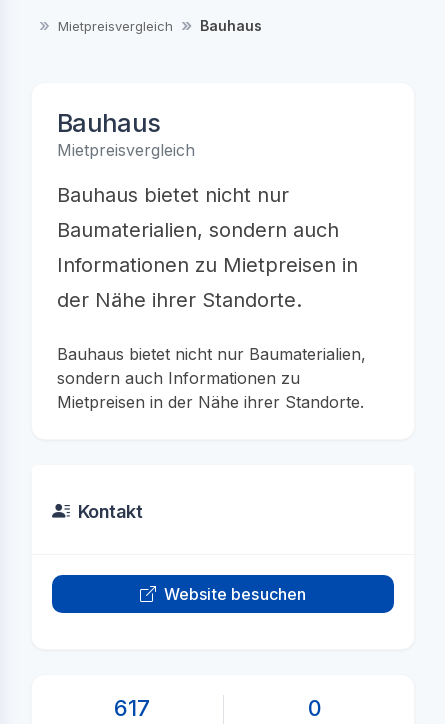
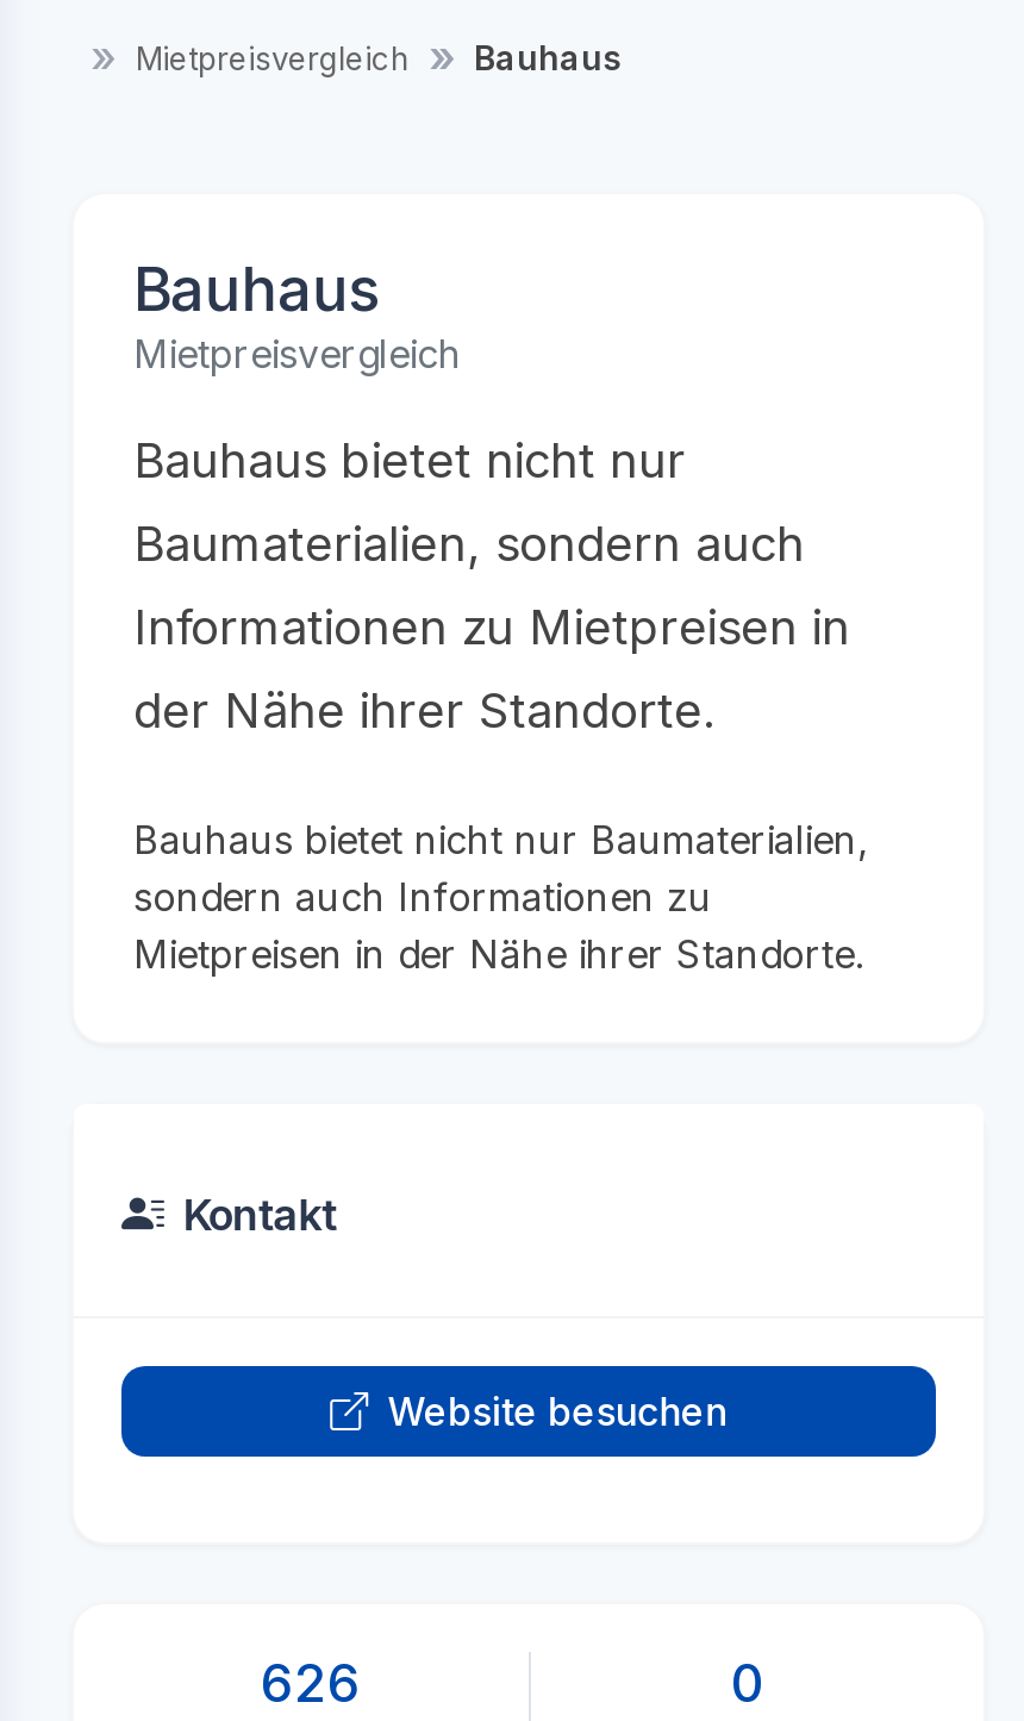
- 617
+ 626
